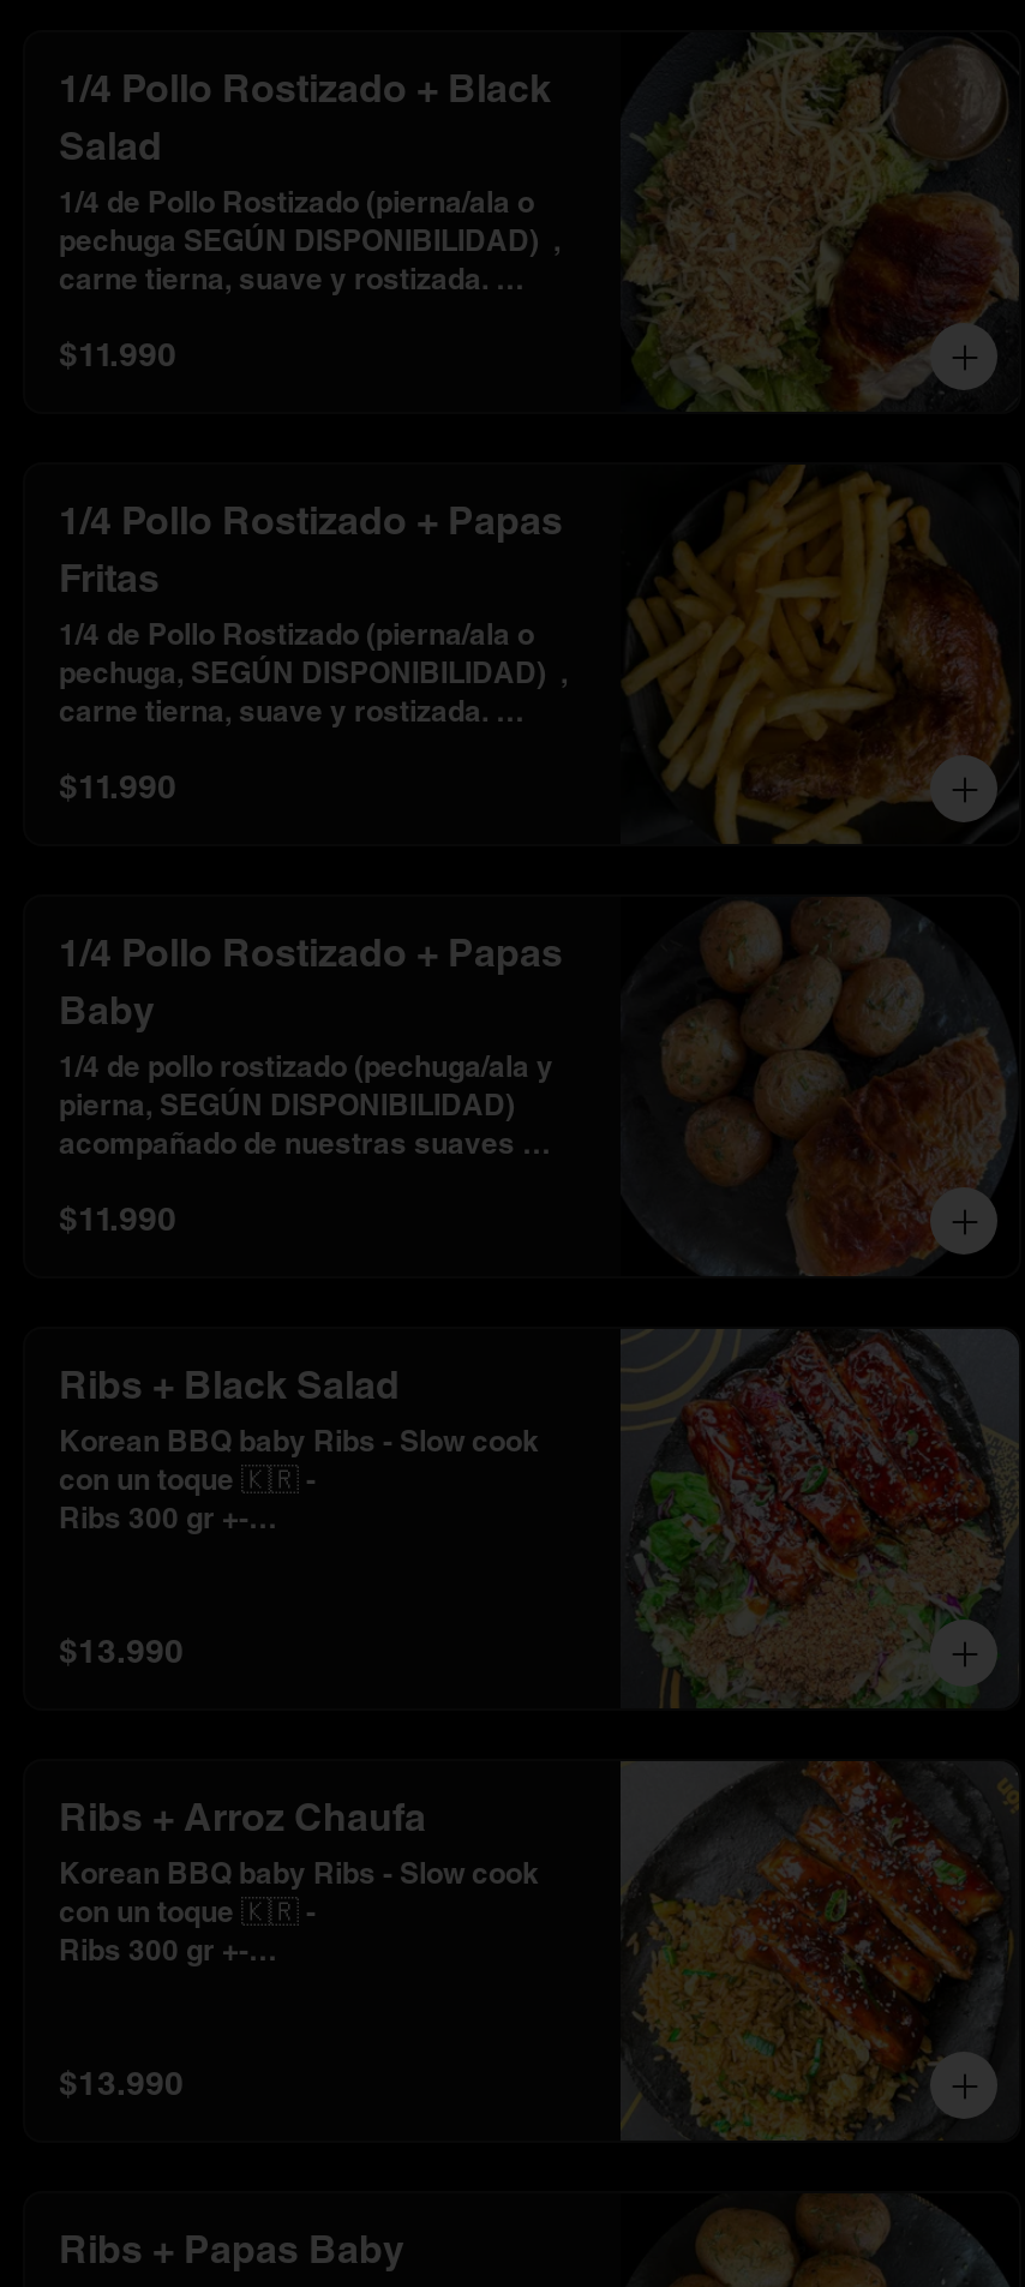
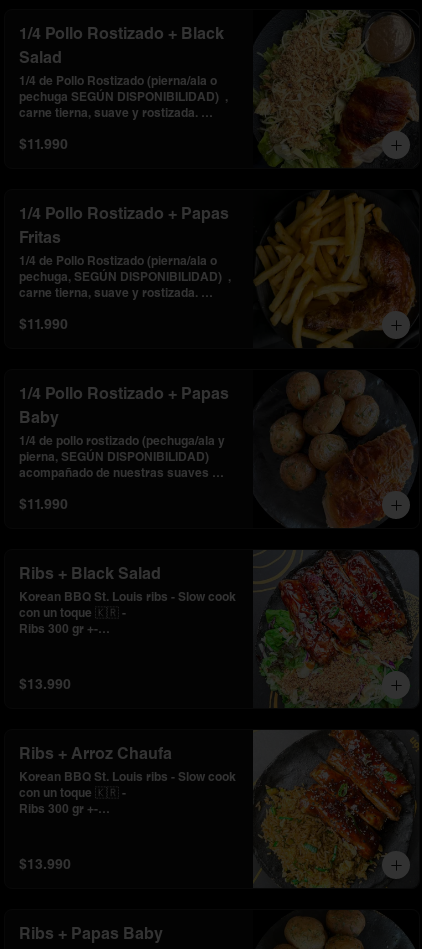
- Korean BBQ baby Ribs - Slow cook
+ Korean BBQ St. Louis ribs - Slow cook

- Korean BBQ baby Ribs - Slow cook
+ Korean BBQ St. Louis ribs - Slow cook
